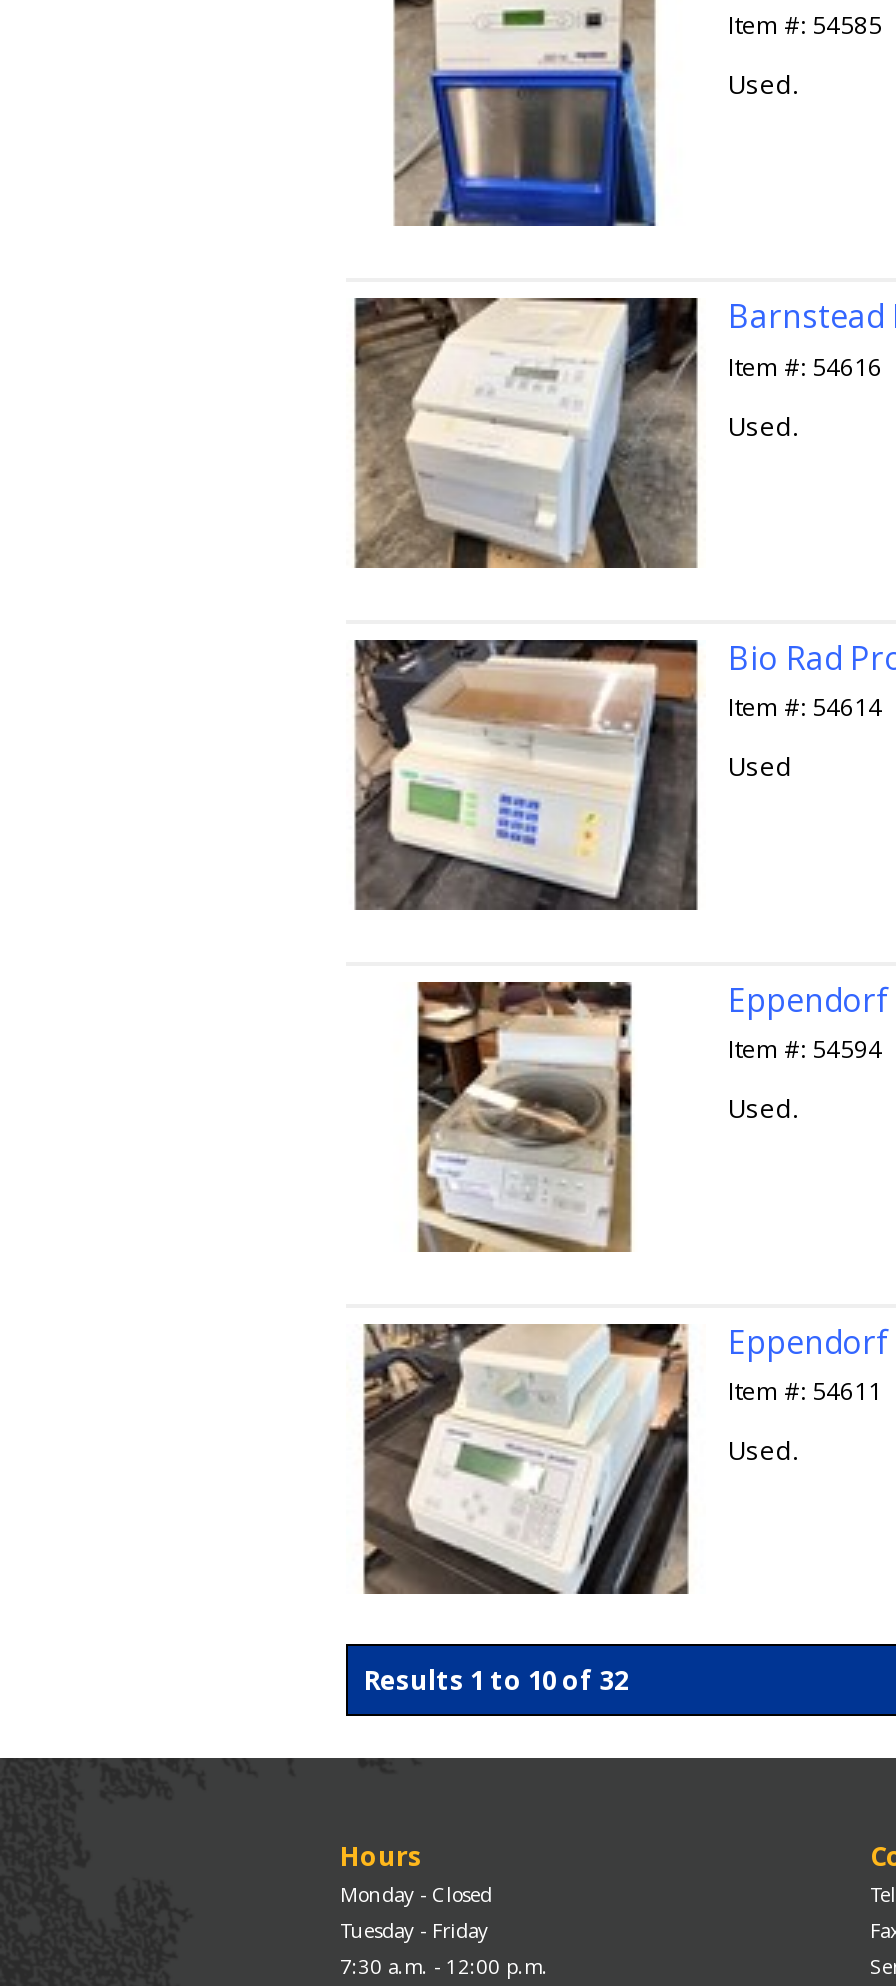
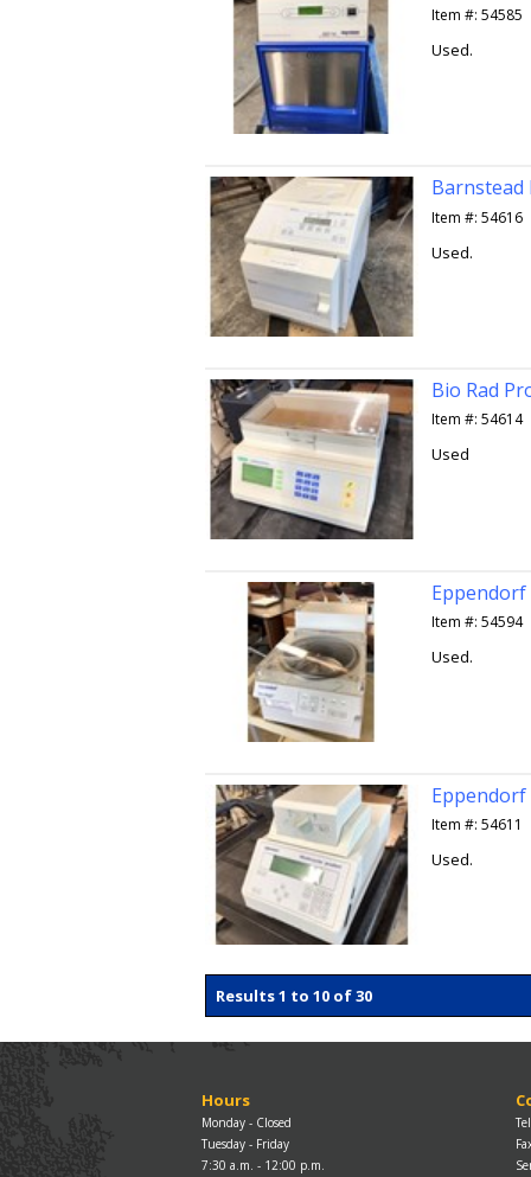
- Results 1 to 10 of 32
+ Results 1 to 10 of 30
